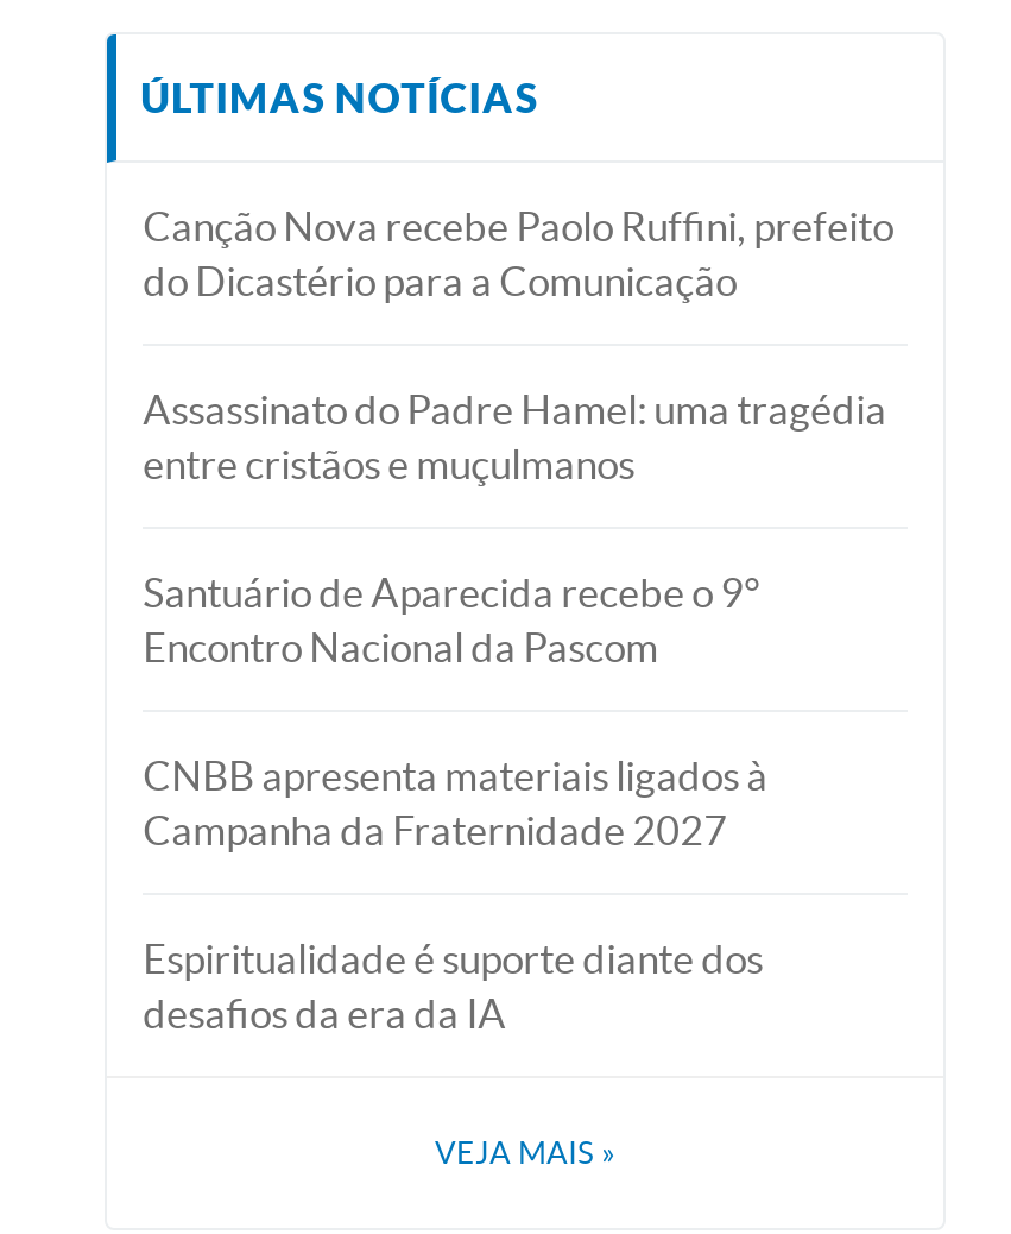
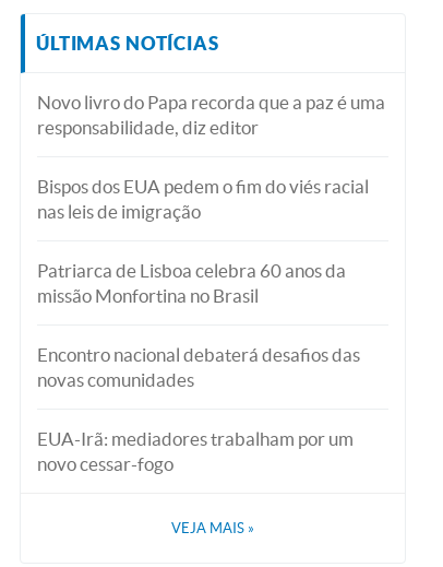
- Canção Nova recebe Paolo Ruffini, prefeito
- do Dicastério para a Comunicação
+ Novo livro do Papa recorda que a paz é uma
+ responsabilidade, diz editor

- Assassinato do Padre Hamel: uma tragédia
- entre cristãos e muçulmanos
+ Bispos dos EUA pedem o fim do viés racial
+ nas leis de imigração

- Santuário de Aparecida recebe o 9°
- Encontro Nacional da Pascom
+ Patriarca de Lisboa celebra 60 anos da
+ missão Monfortina no Brasil

- CNBB apresenta materiais ligados à
- Campanha da Fraternidade 2027
+ Encontro nacional debaterá desafios das
+ novas comunidades

- Espiritualidade é suporte diante dos
- desafios da era da IA
+ EUA-Irã: mediadores trabalham por um
+ novo cessar-fogo
